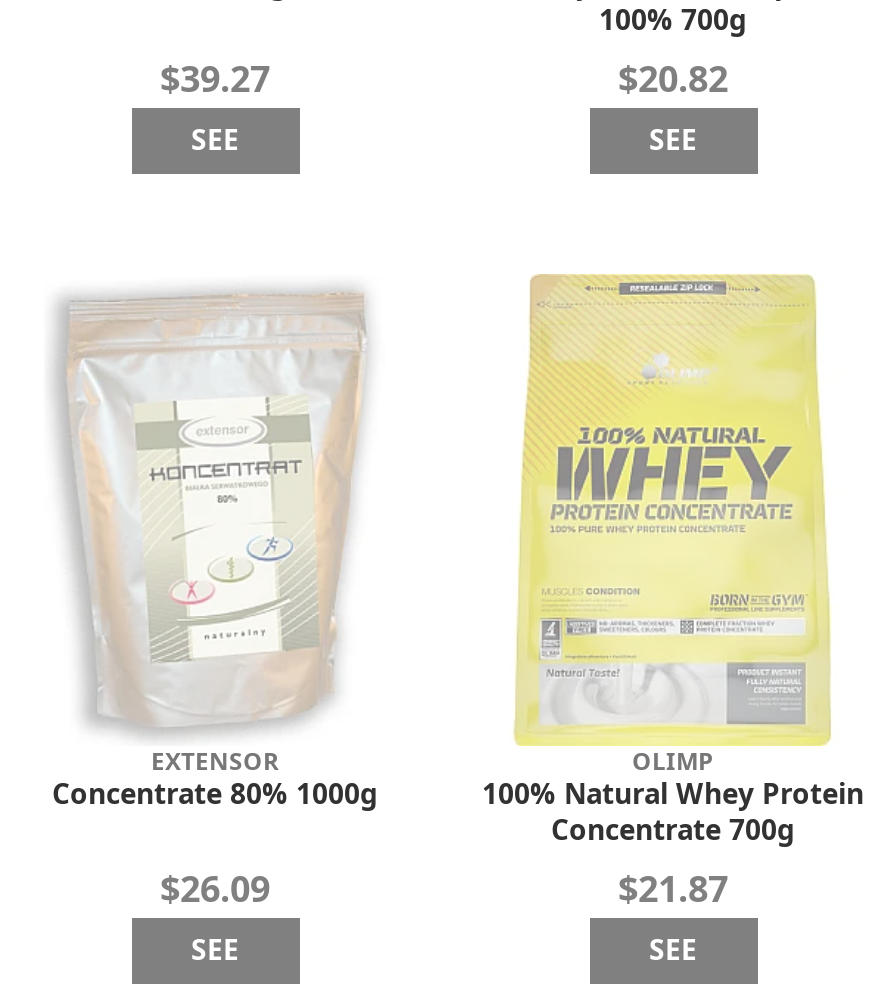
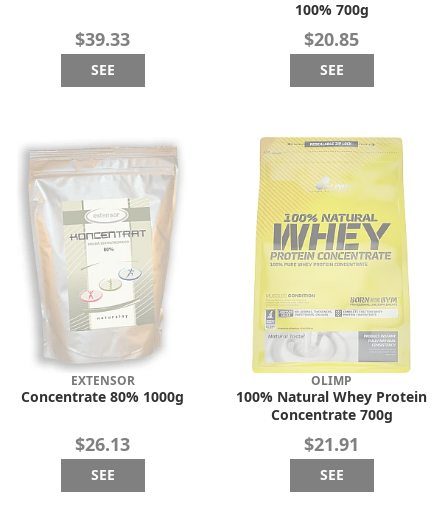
- $39.27
+ $39.33

- $20.82
+ $20.85

- $26.09
+ $26.13

- $21.87
+ $21.91
